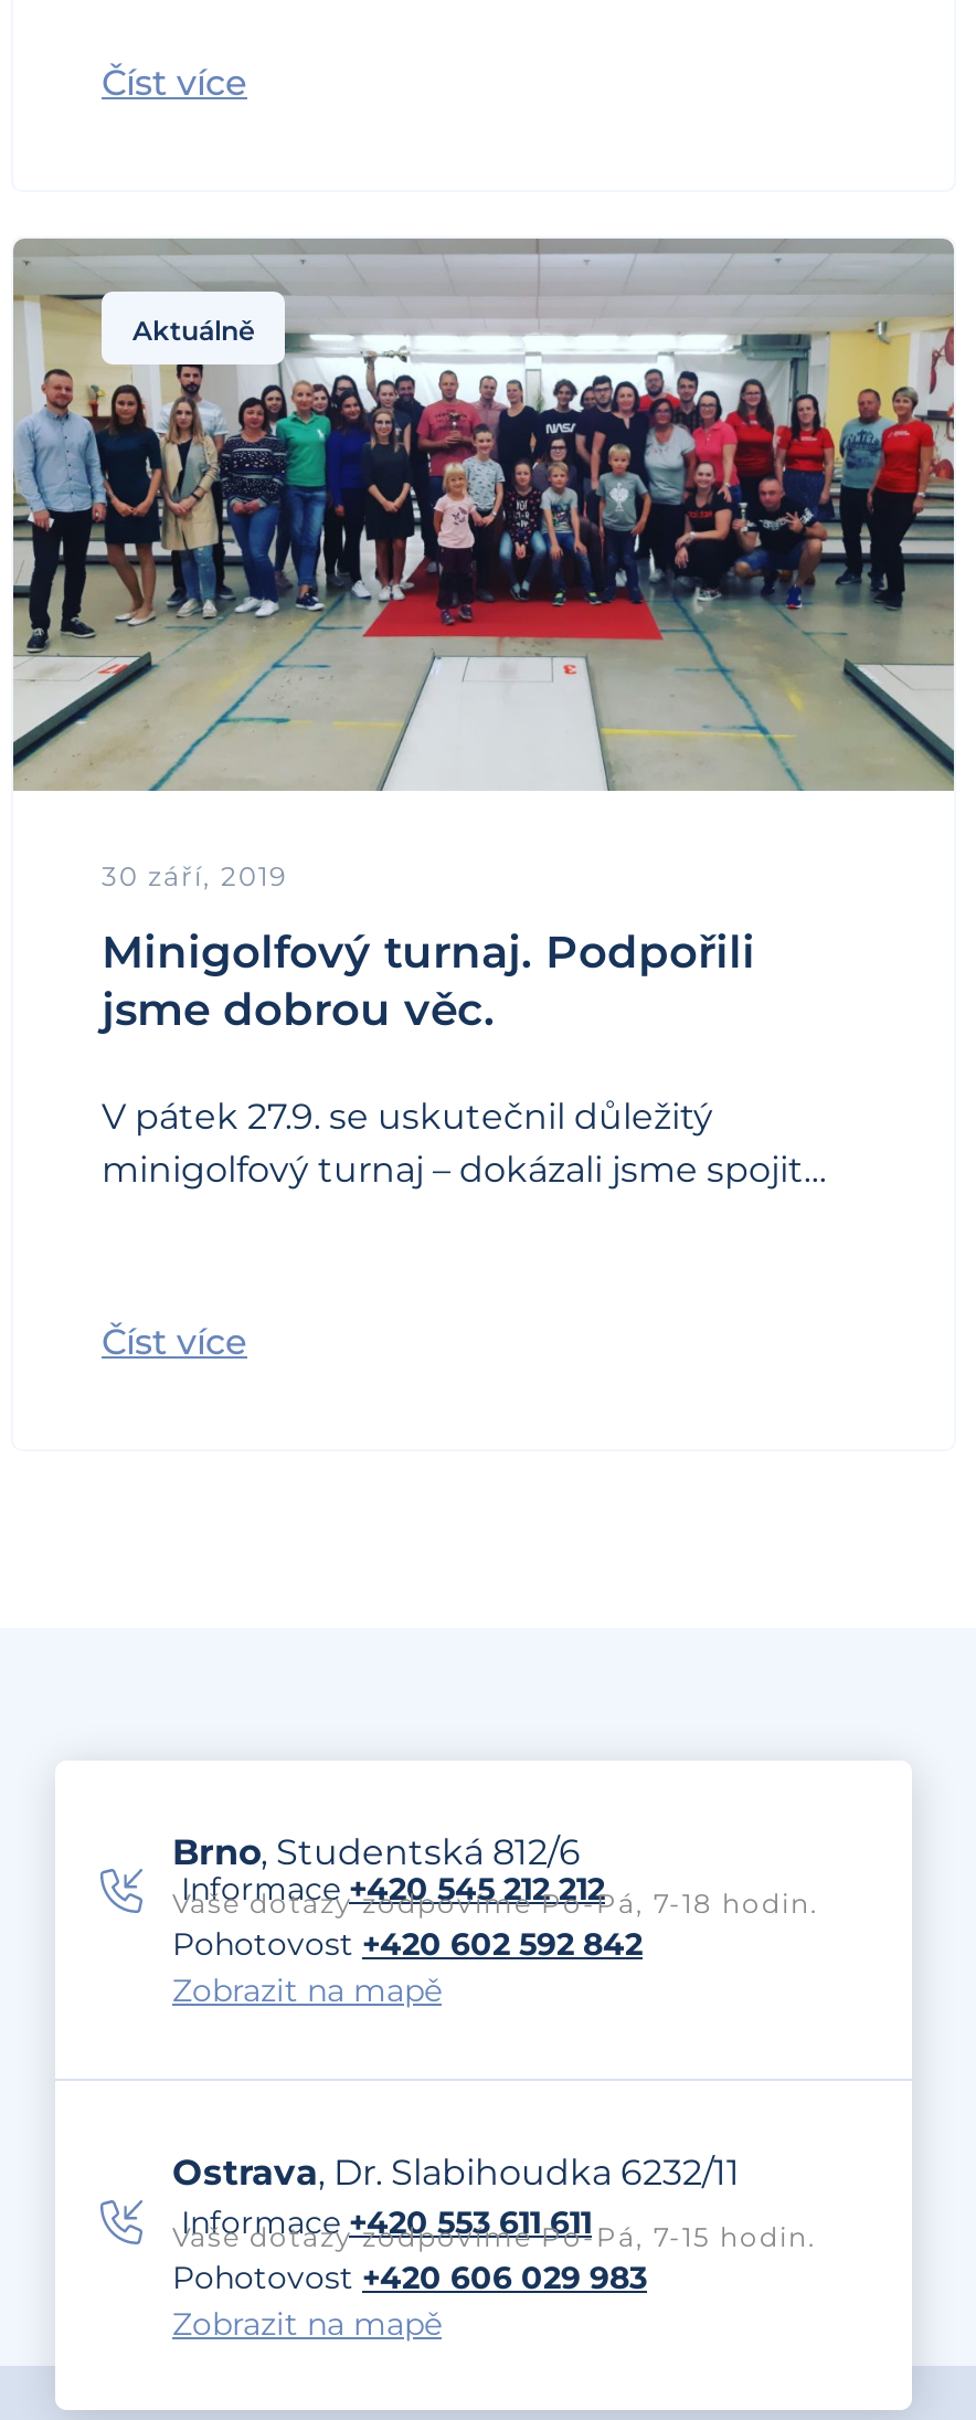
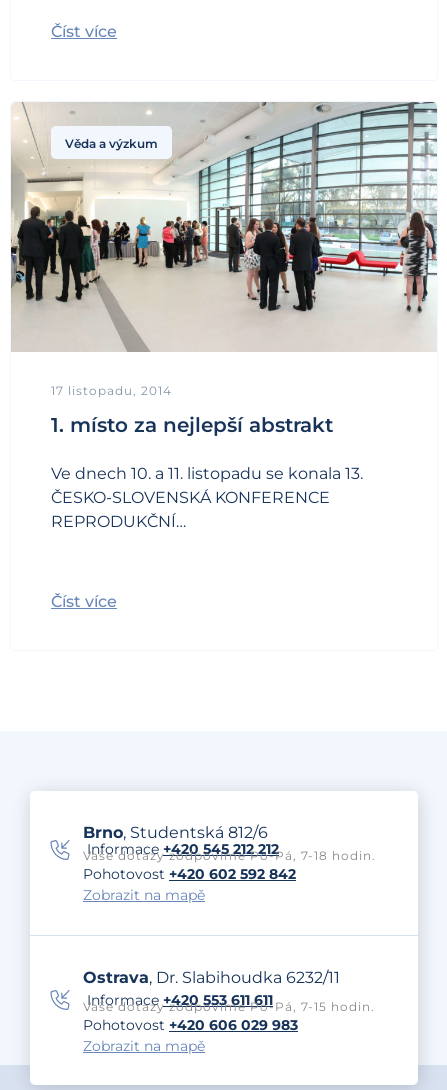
- [image]
- Aktuálně
+ [image]
+ Věda a výzkum

- 30 září, 2019
+ 17 listopadu, 2014

- Minigolfový turnaj. Podpořili
- jsme dobrou věc.
+ 1. místo za nejlepší abstrakt

- V pátek 27.9. se uskutečnil důležitý
- minigolfový turnaj – dokázali jsme spojit…
+ Ve dnech 10. a 11. listopadu se konala 13.
+ ČESKO-SLOVENSKÁ KONFERENCE
+ REPRODUKČNÍ…
